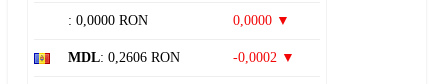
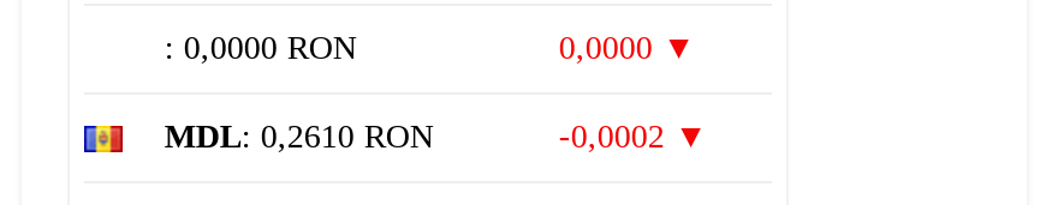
- MDL: 0,2606 RON
+ MDL: 0,2610 RON
